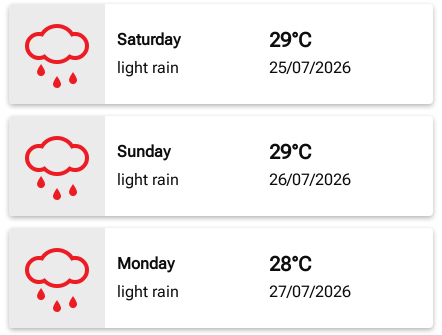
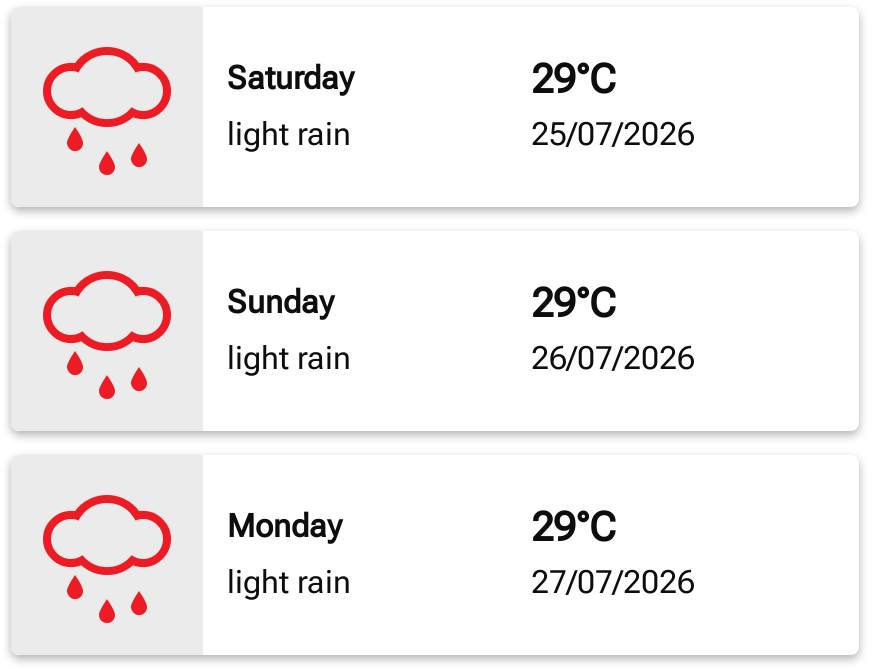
- 28°C
+ 29°C
